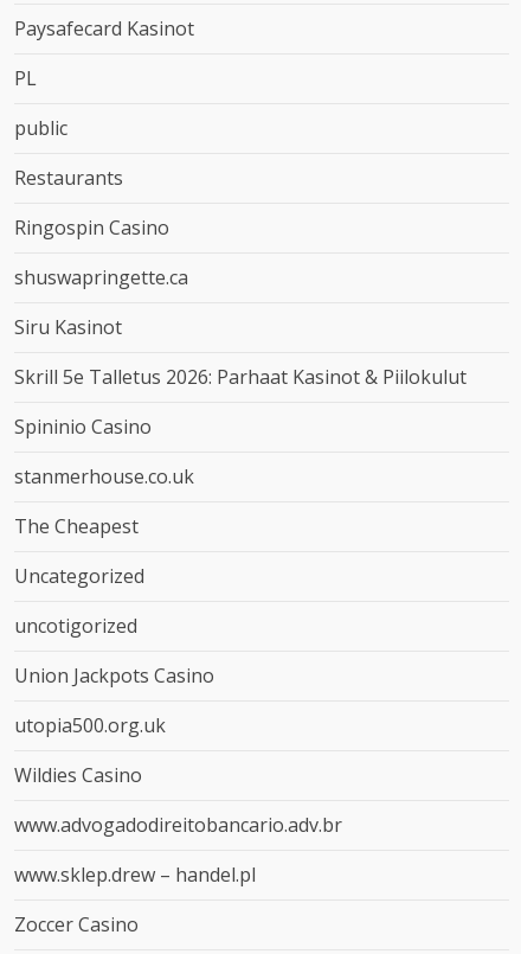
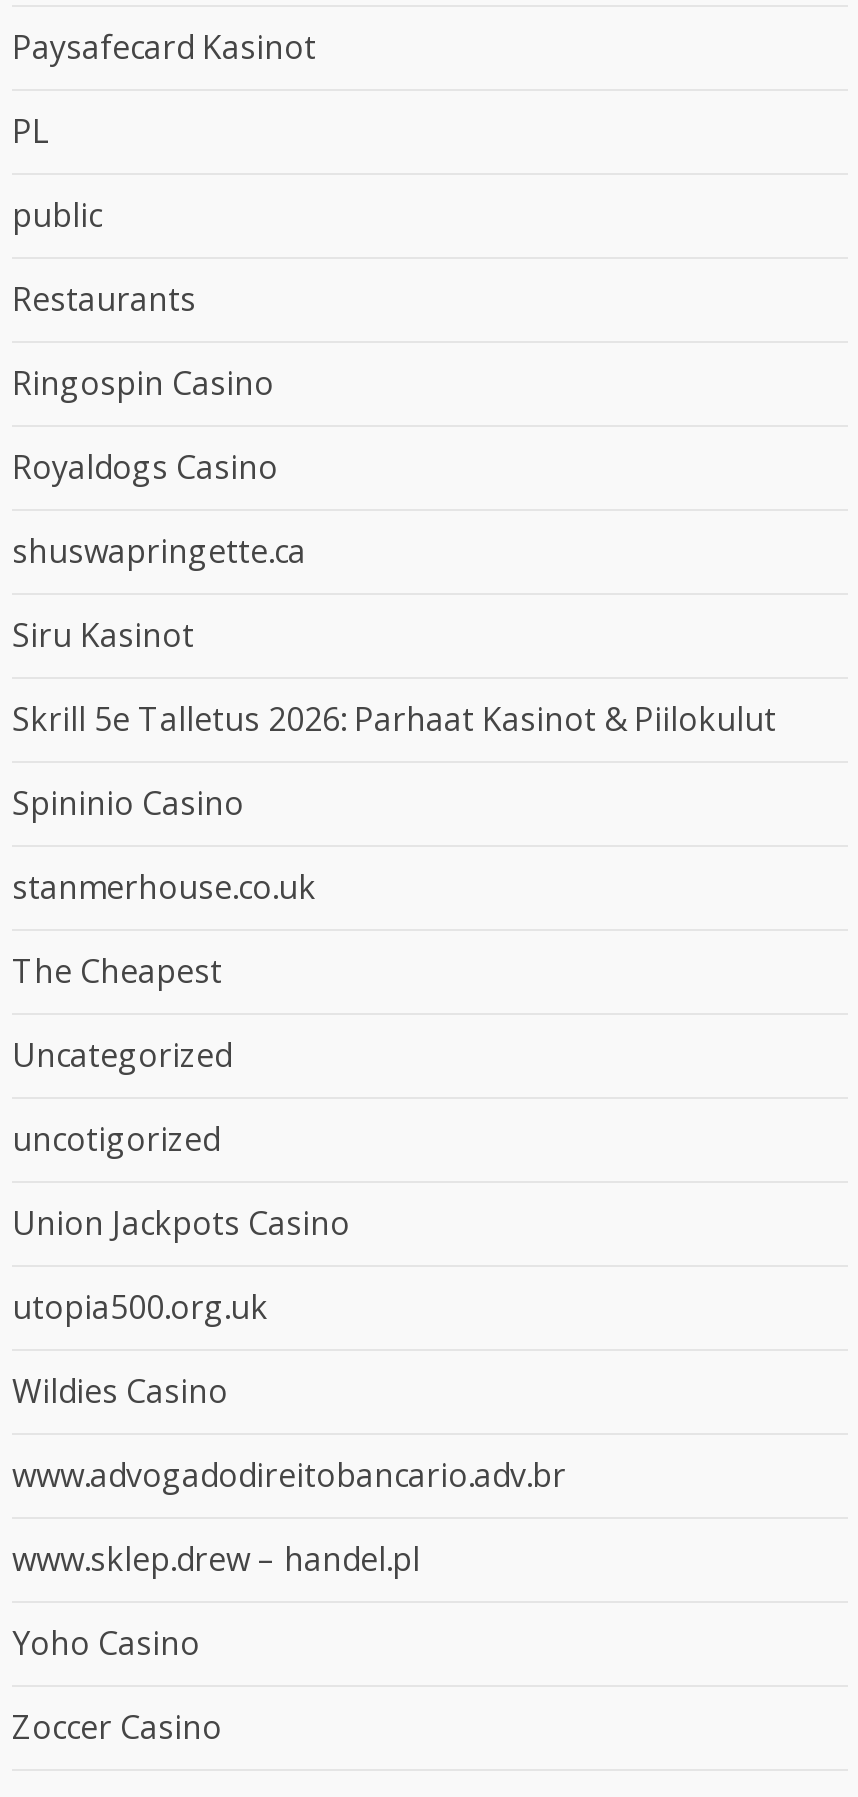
+ Royaldogs Casino

+ Yoho Casino
